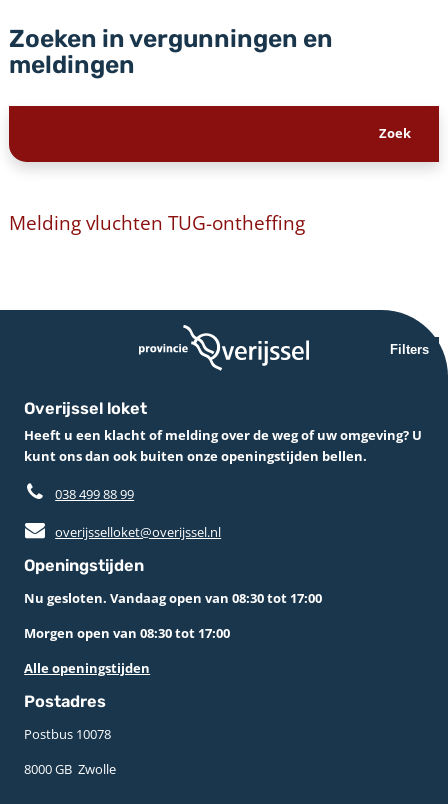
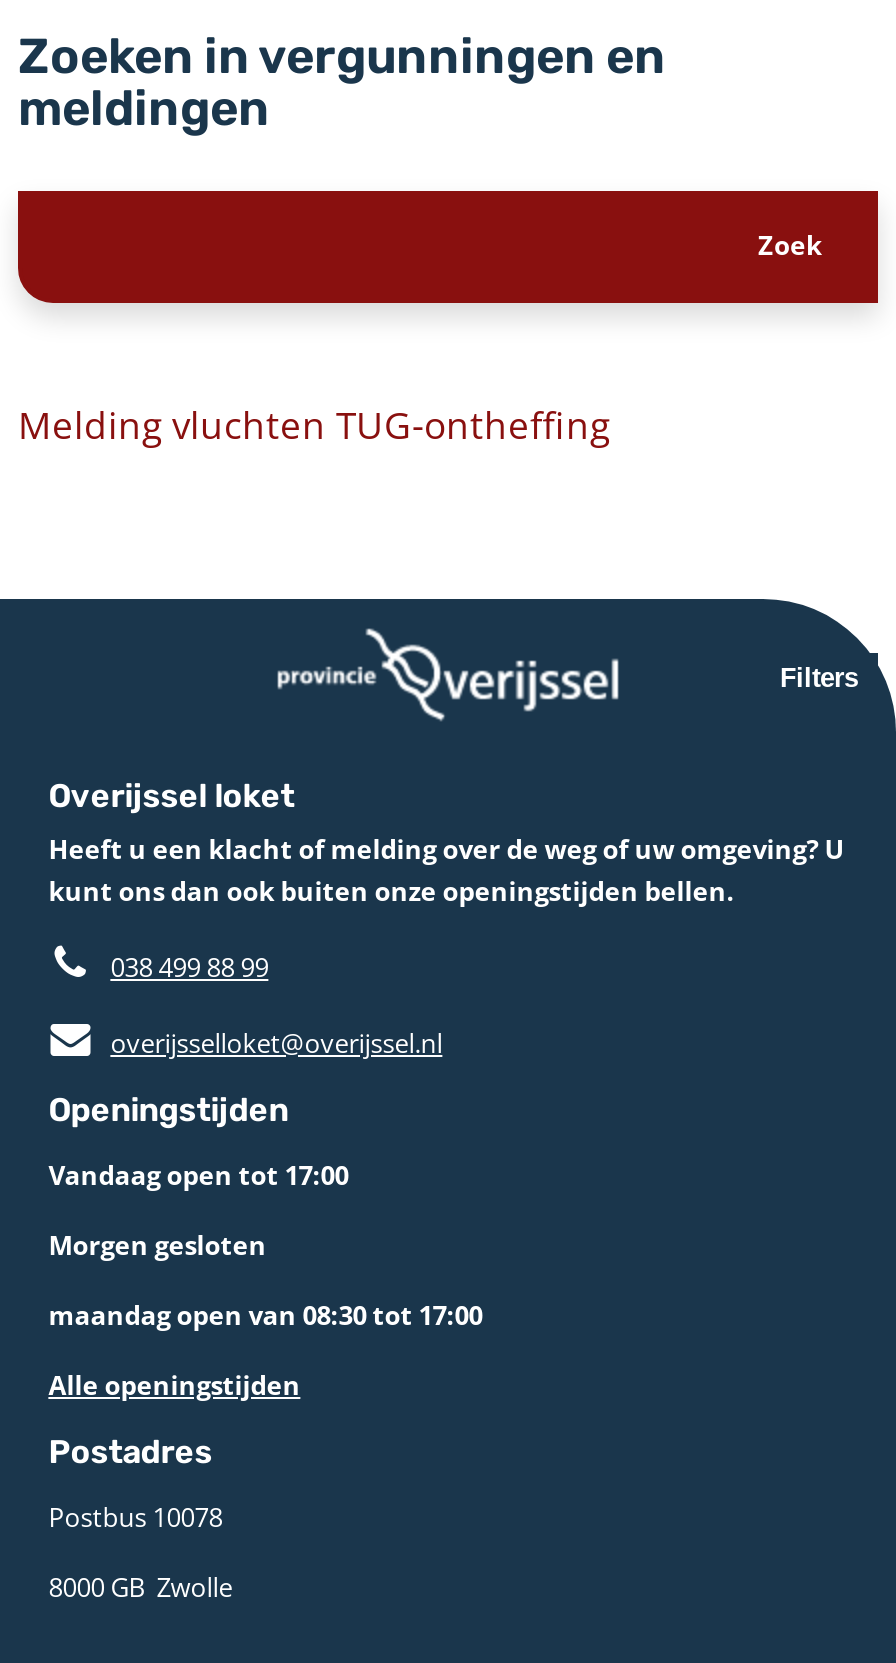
- Nu gesloten. Vandaag open van 08:30 tot 17:00
- Morgen open van 08:30 tot 17:00
+ Vandaag open tot 17:00
+ Morgen gesloten
+ maandag open van 08:30 tot 17:00
